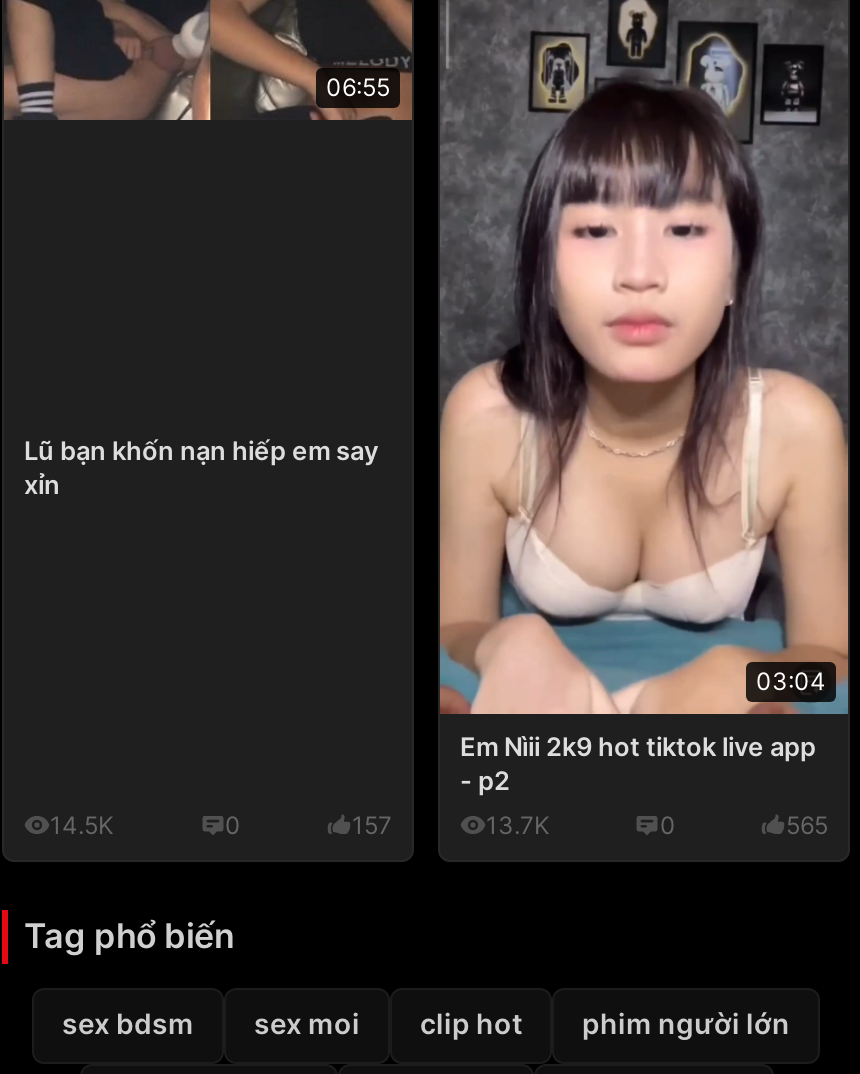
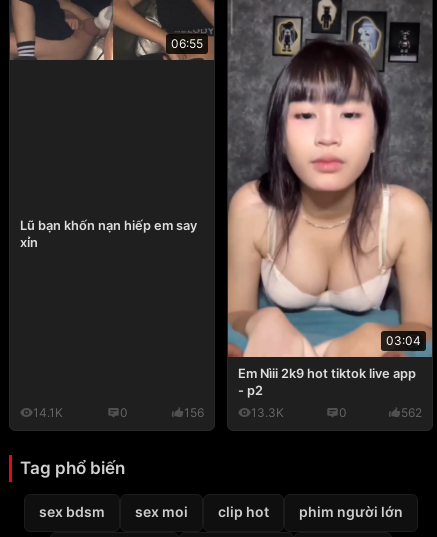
- 14.5K
+ 14.1K

- 157
+ 156

- 13.7K
+ 13.3K

- 565
+ 562
